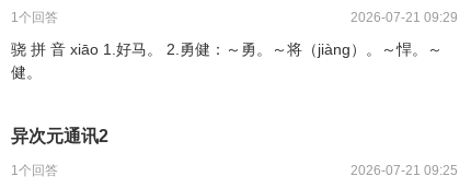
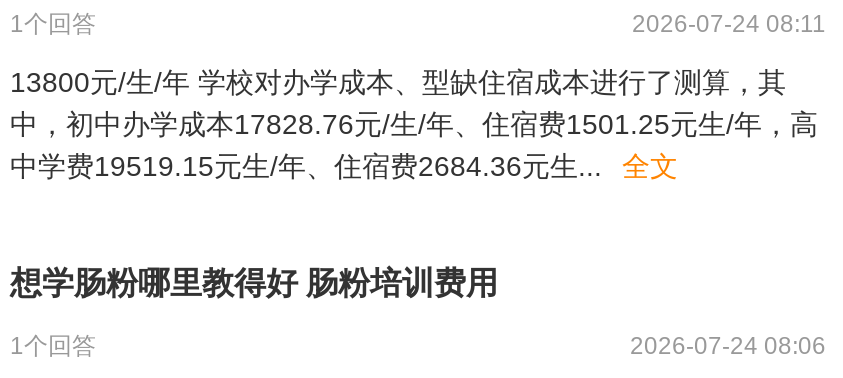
- 2026-07-21 09:29
+ 2026-07-24 08:11

- 骁 拼 音 xiāo 1.好马。 2.勇健：～勇。～将（jiàng）。～悍。～
- 健。
+ 13800元/生/年 学校对办学成本、型缺住宿成本进行了测算，其
+ 中，初中办学成本17828.76元/生/年、住宿费1501.25元生/年，高
+ 中学费19519.15元生/年、住宿费2684.36元生...
+ 全文

- 异次元通讯2
+ 想学肠粉哪里教得好 肠粉培训费用

- 2026-07-21 09:25
+ 2026-07-24 08:06
